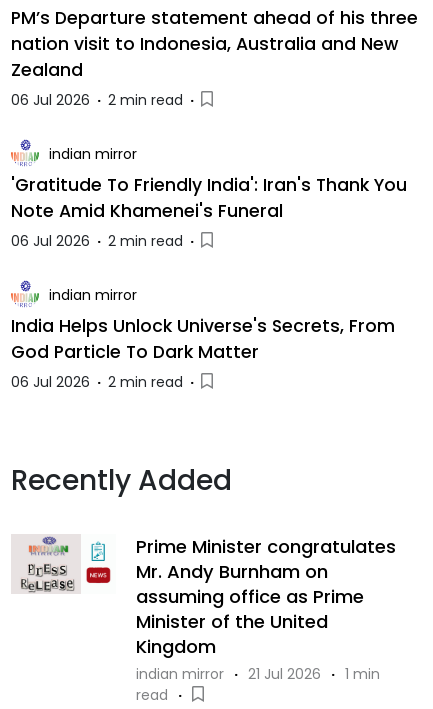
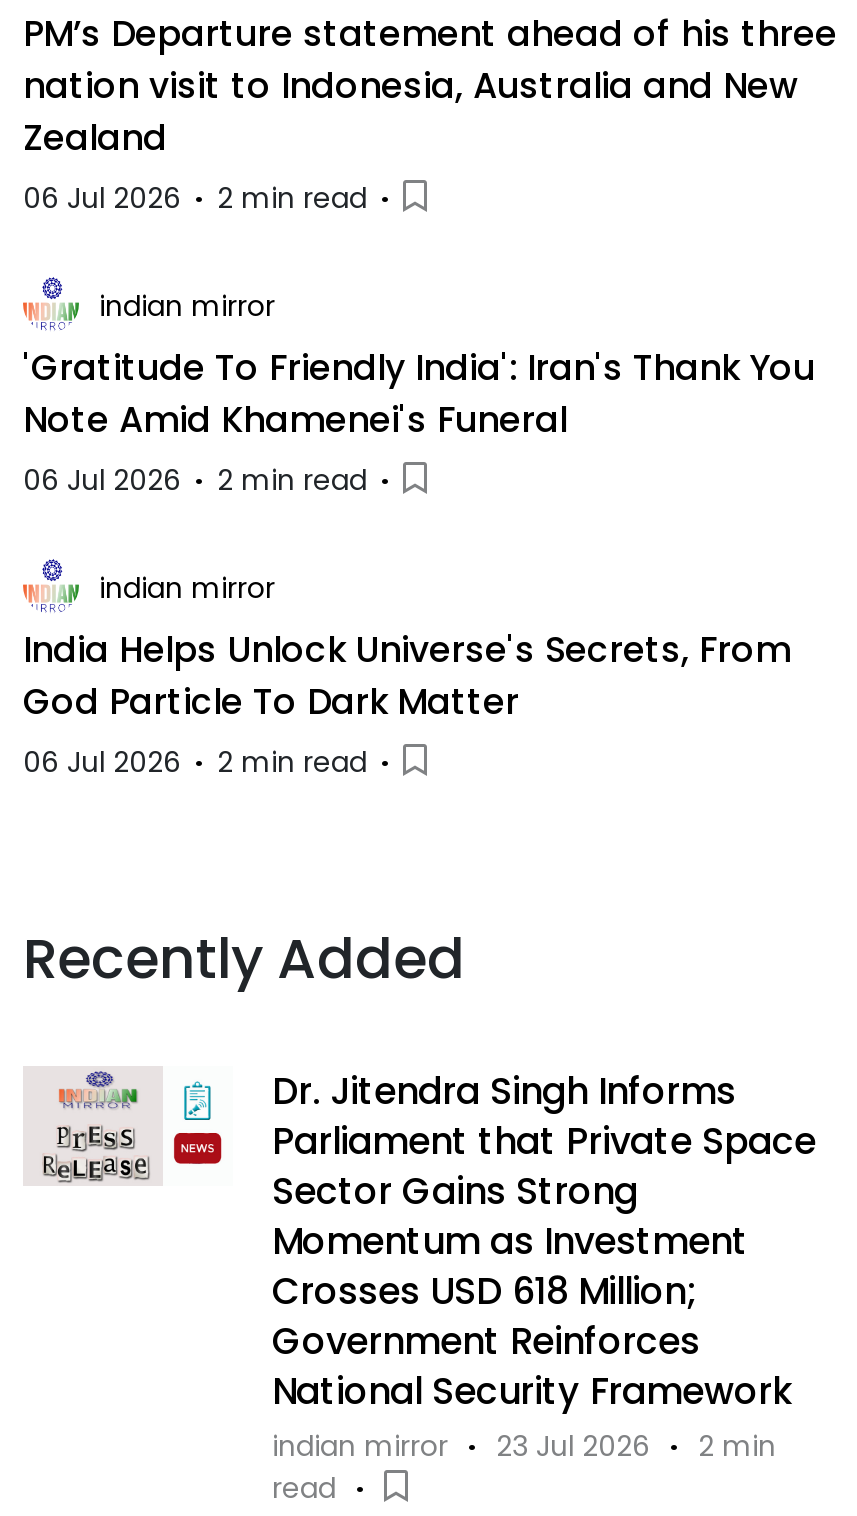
- Prime Minister congratulates
- Mr. Andy Burnham on
- assuming office as Prime
- Minister of the United
- Kingdom
- indian mirror · 21 Jul 2026 · 1 min
+ Dr. Jitendra Singh Informs
+ Parliament that Private Space
+ Sector Gains Strong
+ Momentum as Investment
+ Crosses USD 618 Million;
+ Government Reinforces
+ National Security Framework
+ indian mirror · 23 Jul 2026 · 2 min
